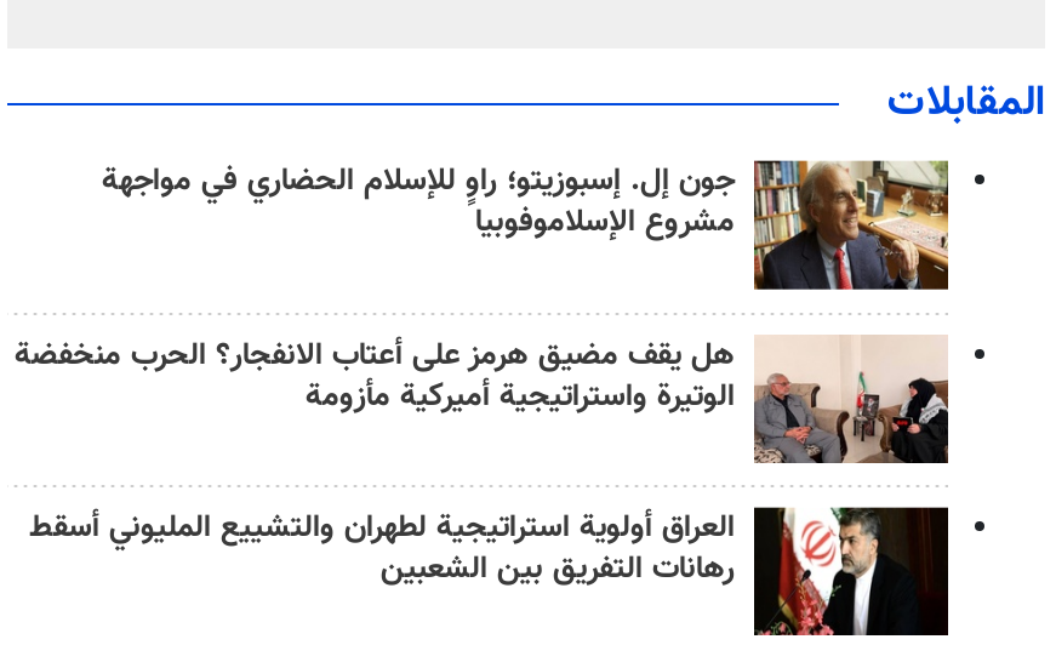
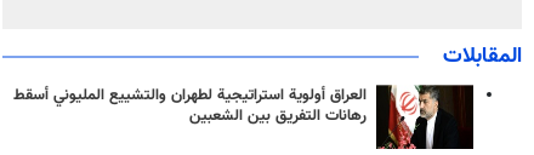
- [image]
- جون إل. إسبوزيتو؛ راوٍ للإسلام الحضاري في مواجهة
- مشروع الإسلاموفوبيا
- هل يقف مضيق هرمز على أعتاب الانفجار؟ الحرب منخفضة
- الوتيرة واستراتيجية أميركية مأزومة

- [image]
